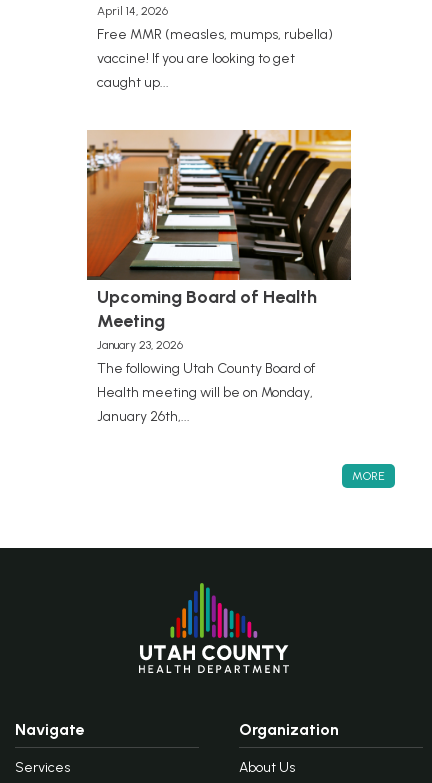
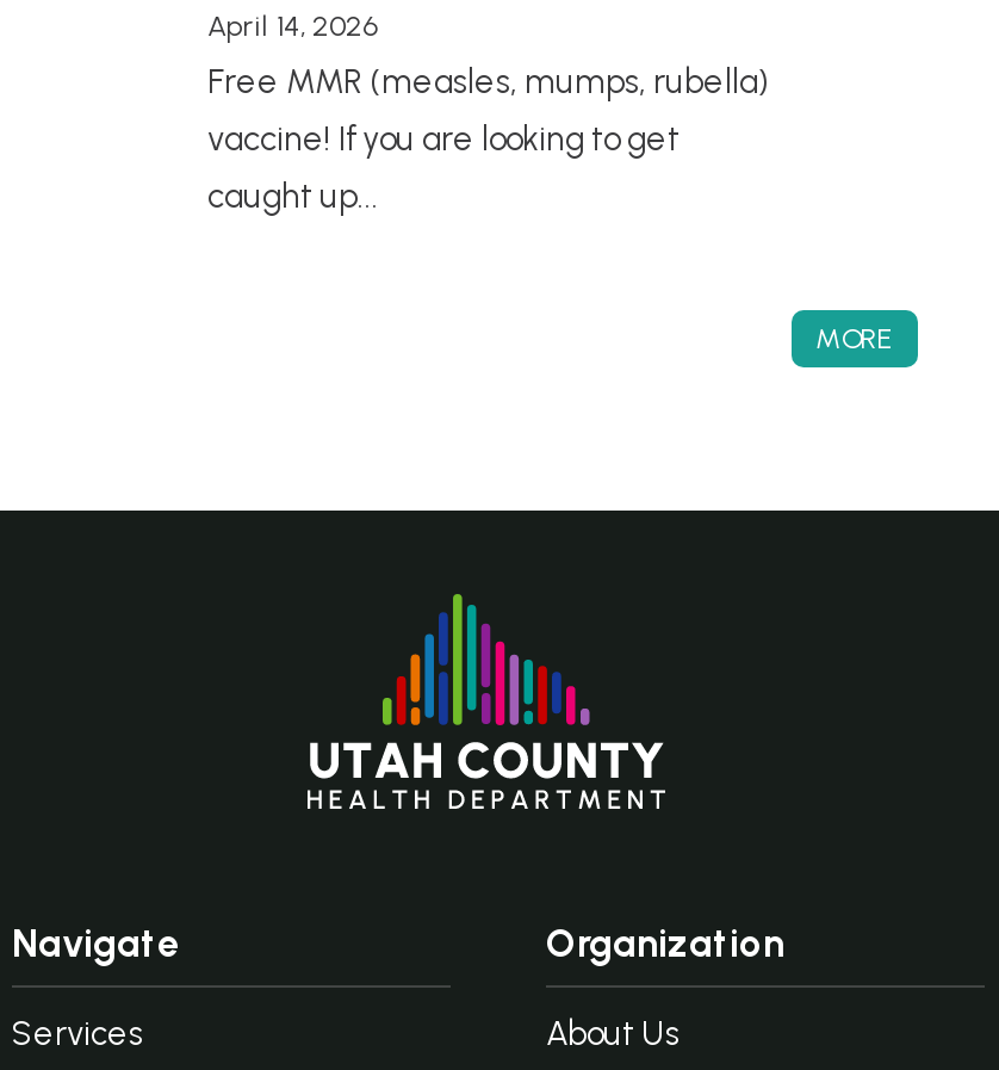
- [image]
- Upcoming Board of Health
- Meeting
- January 23, 2026
- The following Utah County Board of
- Health meeting will be on Monday,
- January 26th,...
